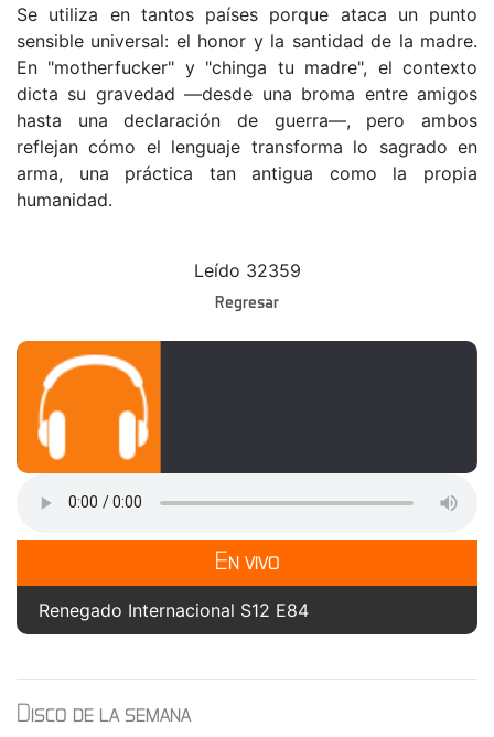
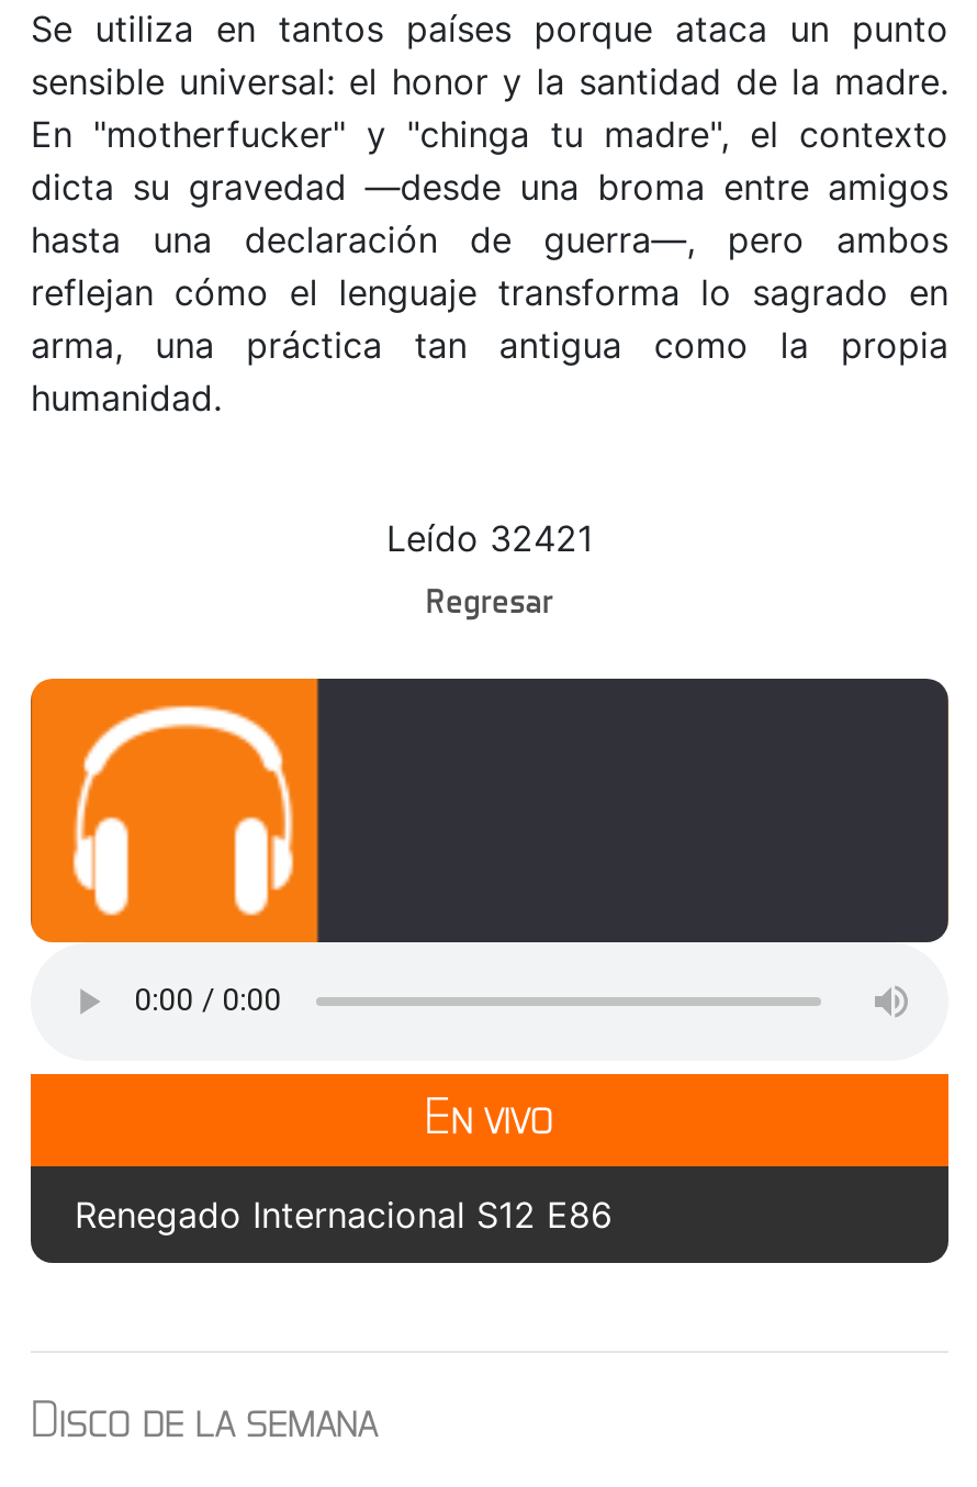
- Leído 32359
+ Leído 32421

- Renegado Internacional S12 E84
+ Renegado Internacional S12 E86
